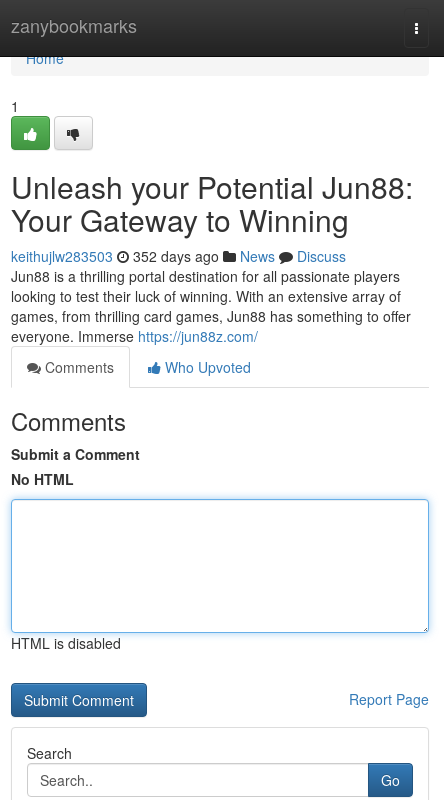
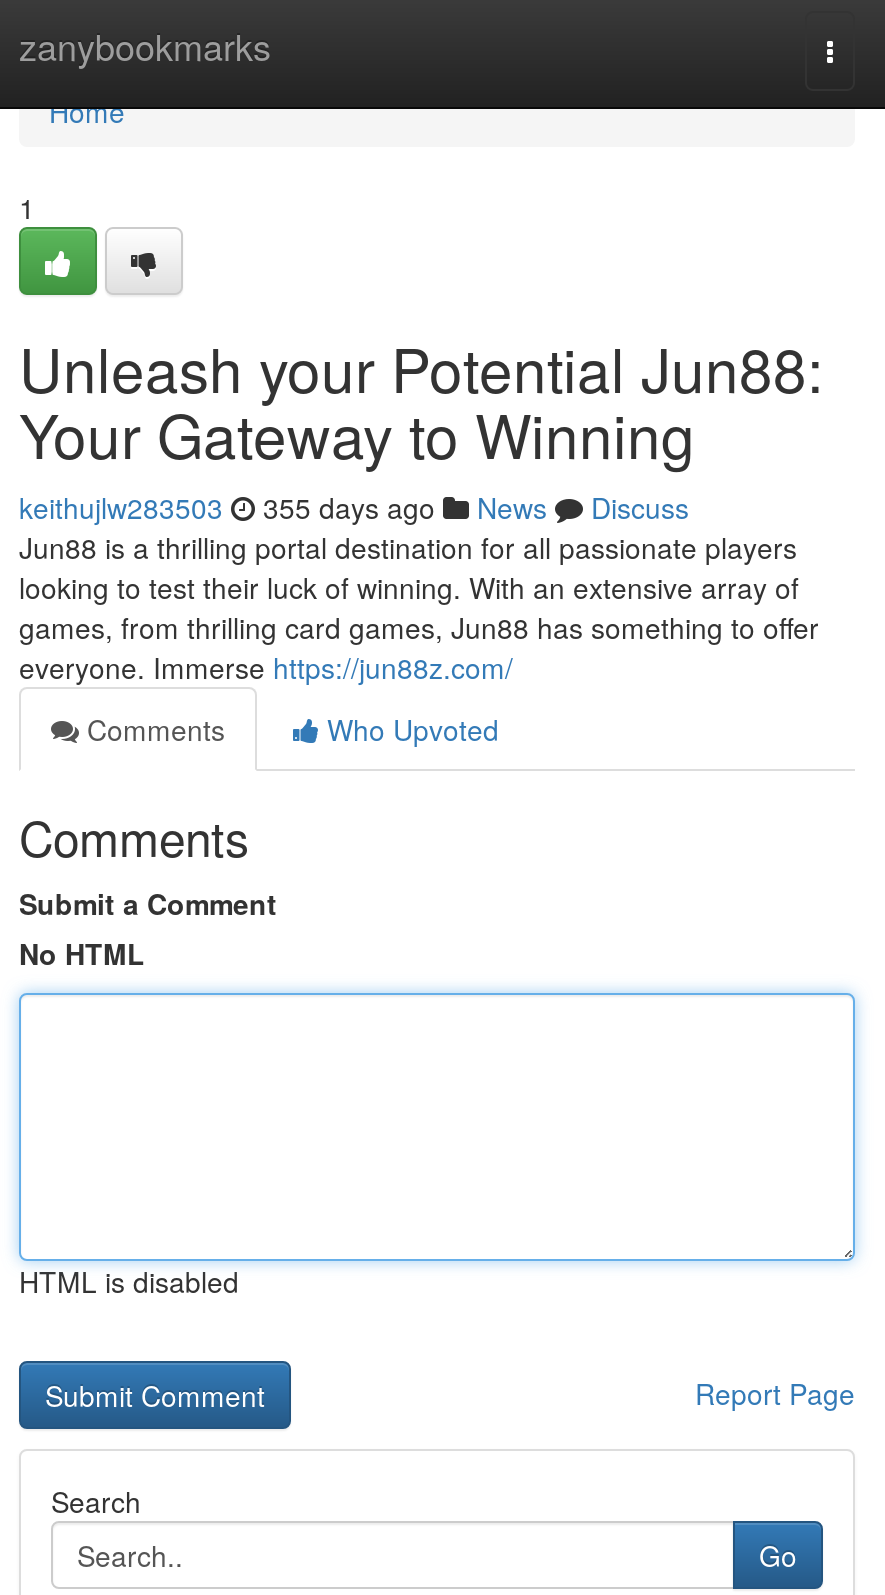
- keithujlw283503 352 days ago News Discuss
+ keithujlw283503 355 days ago News Discuss
